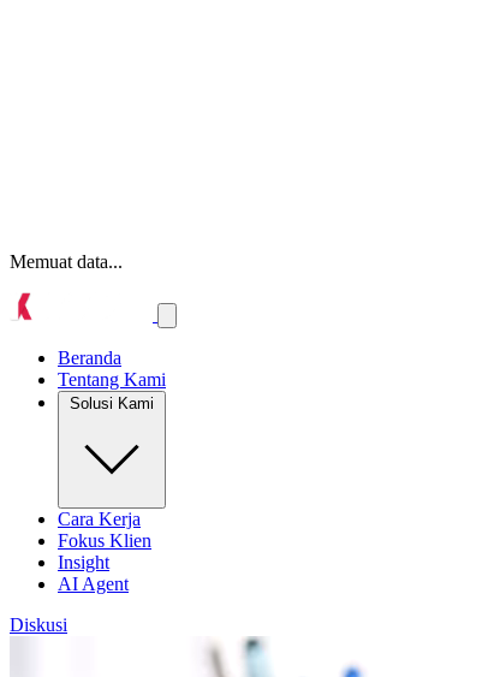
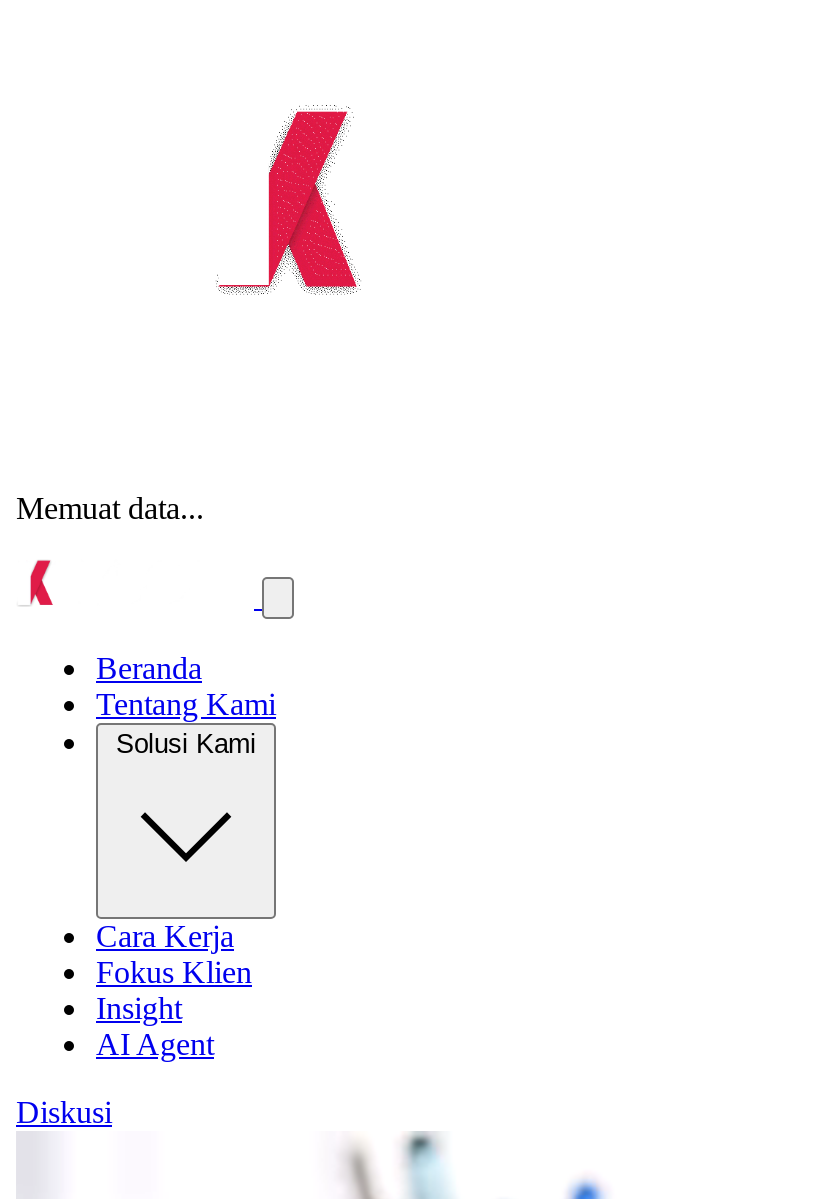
+ [image]
